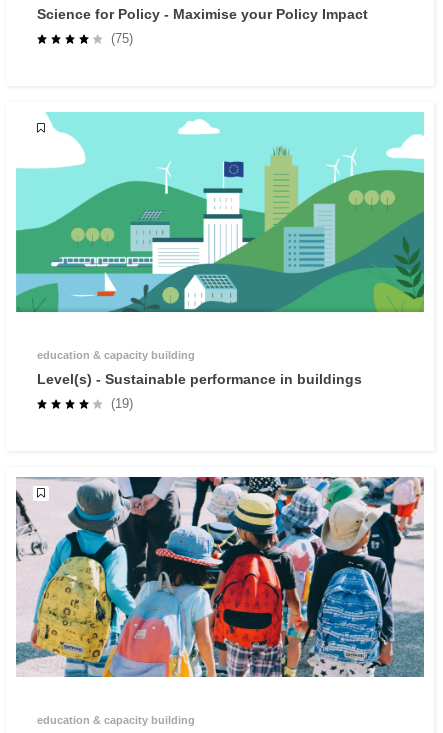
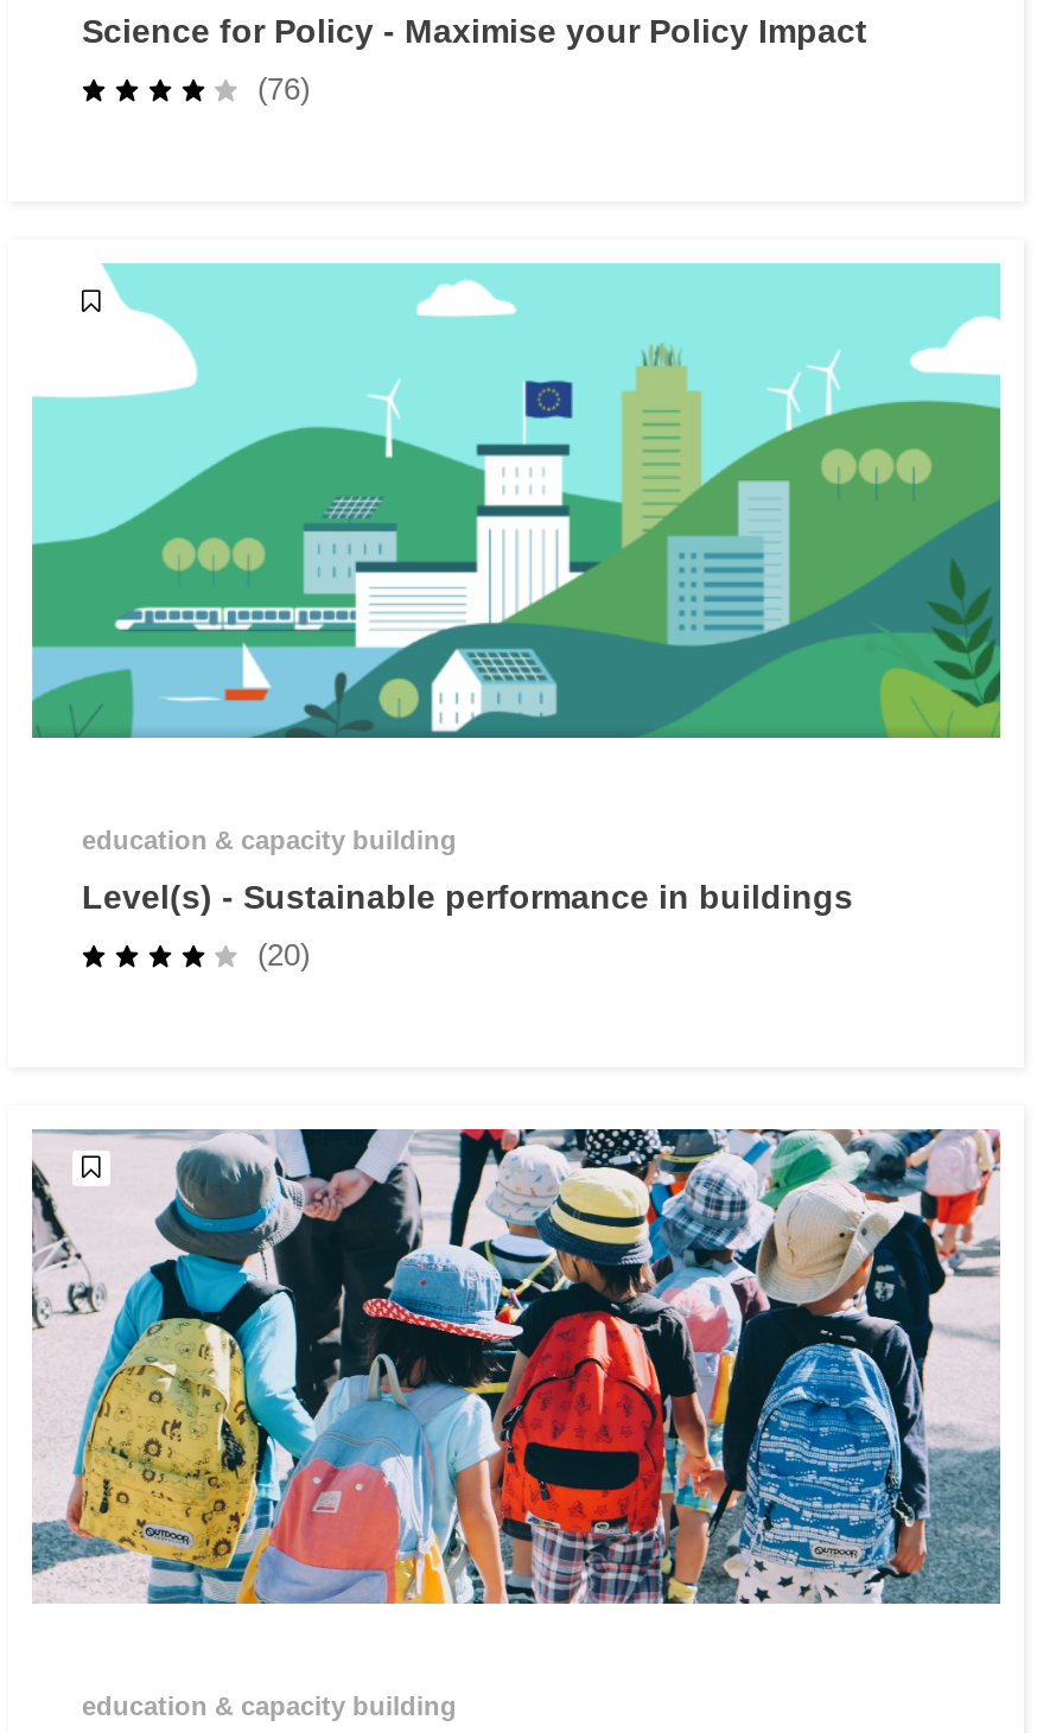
- (75)
+ (76)

- (19)
+ (20)
